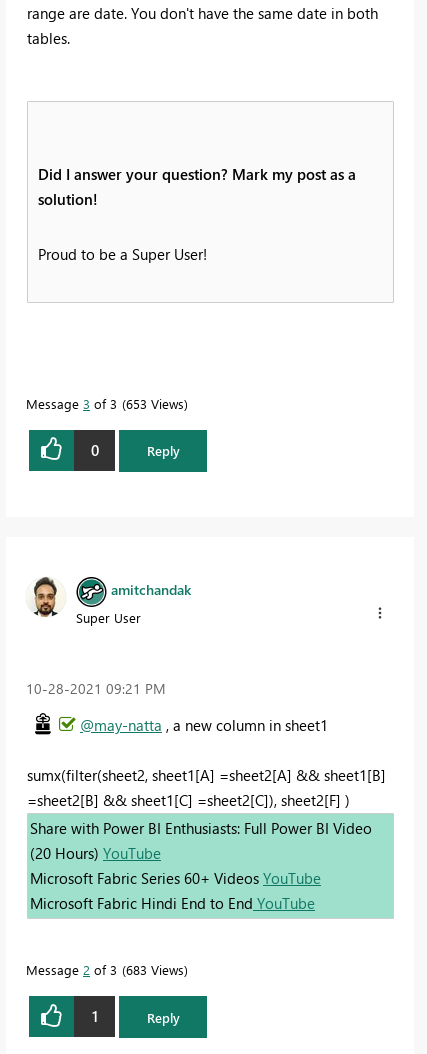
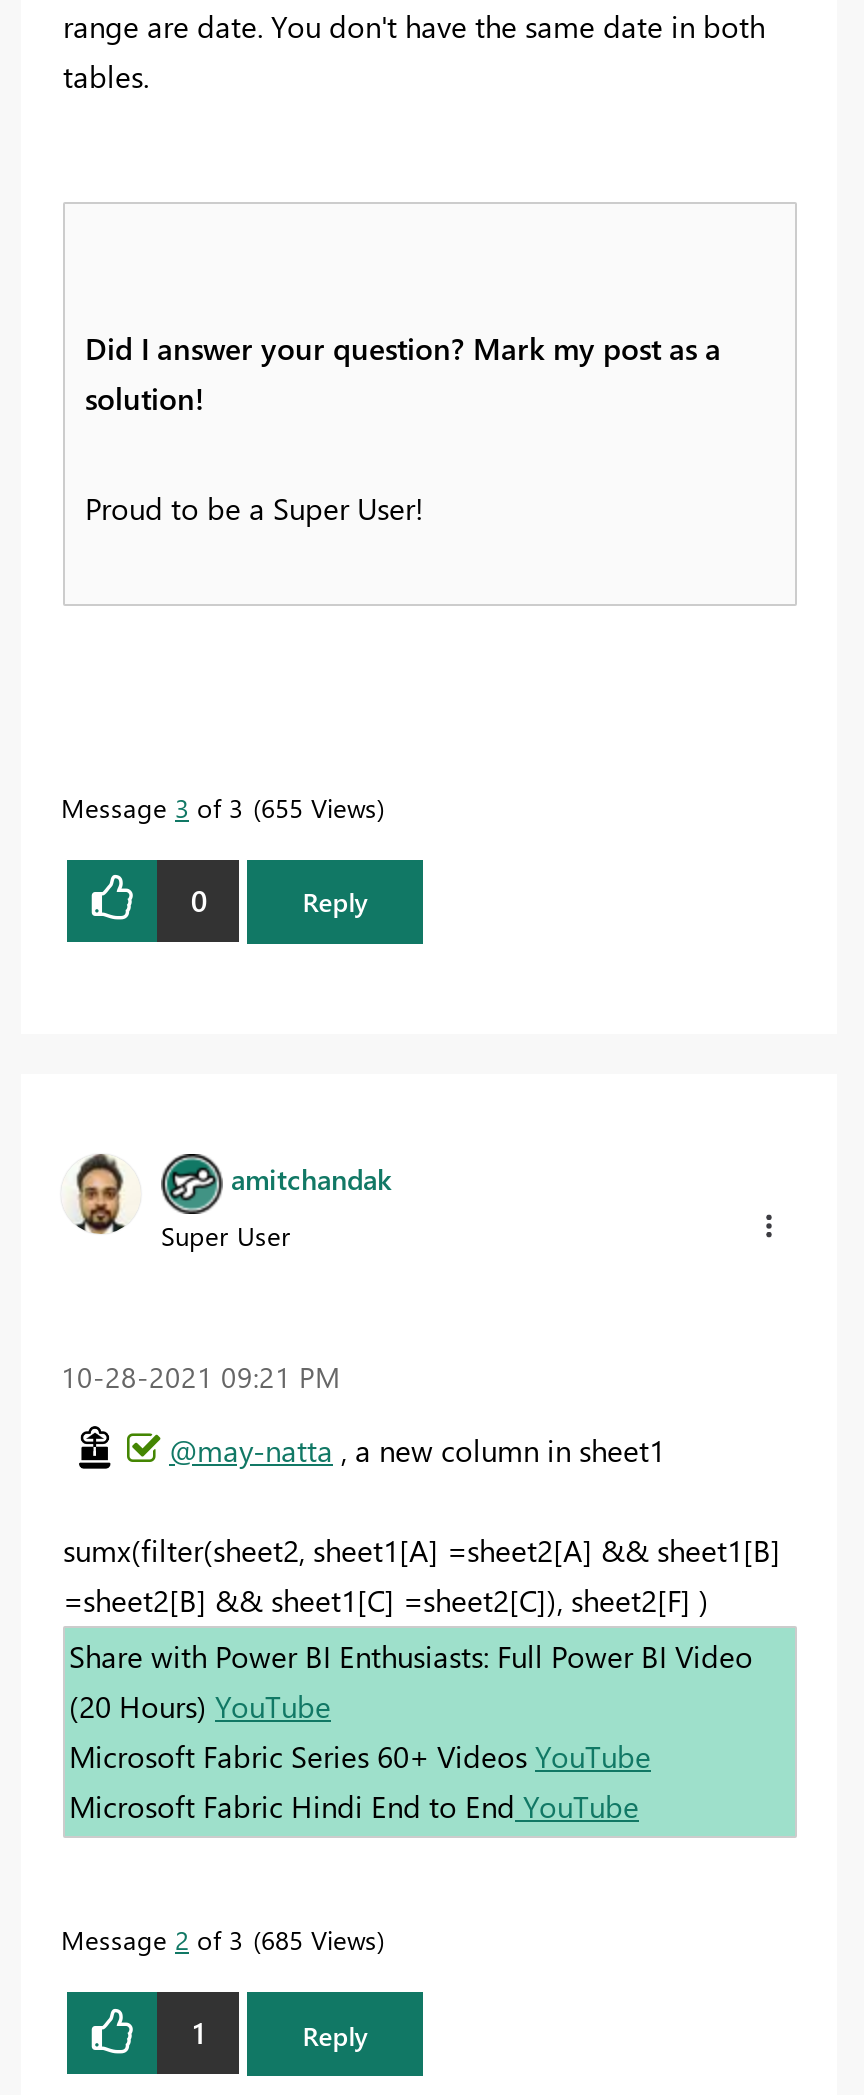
- Message 3 of 3 653 Views
+ Message 3 of 3 655 Views

- Message 2 of 3 683 Views
+ Message 2 of 3 685 Views
